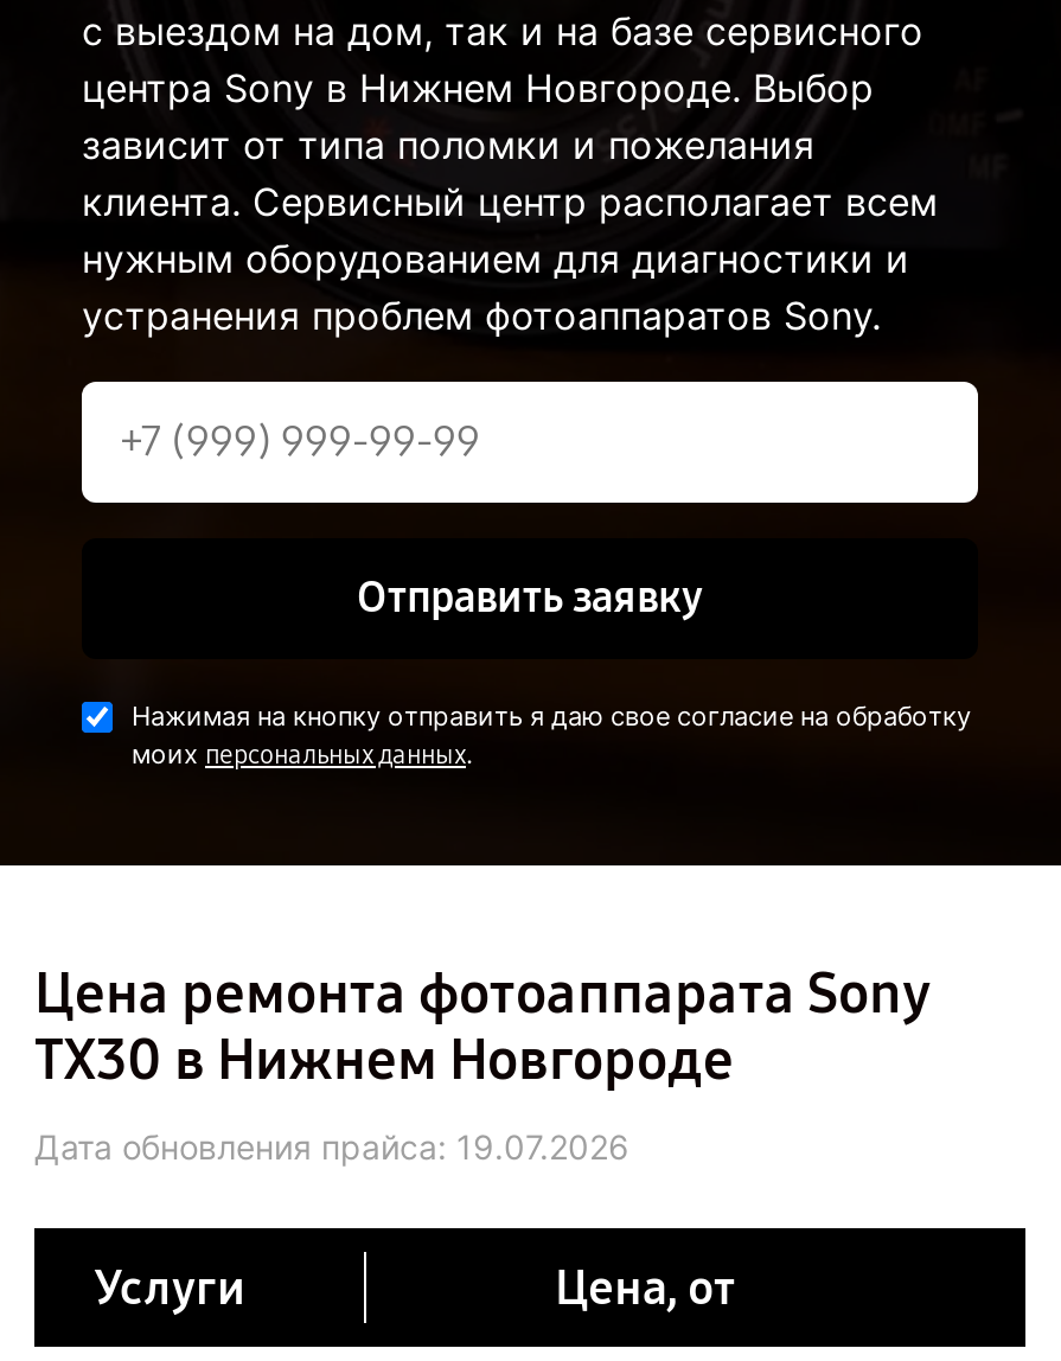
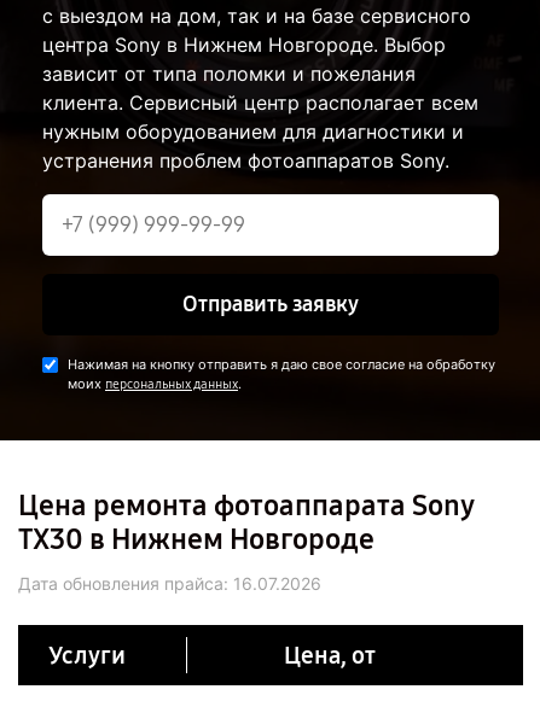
- Дата обновления прайса: 19.07.2026
+ Дата обновления прайса: 16.07.2026
